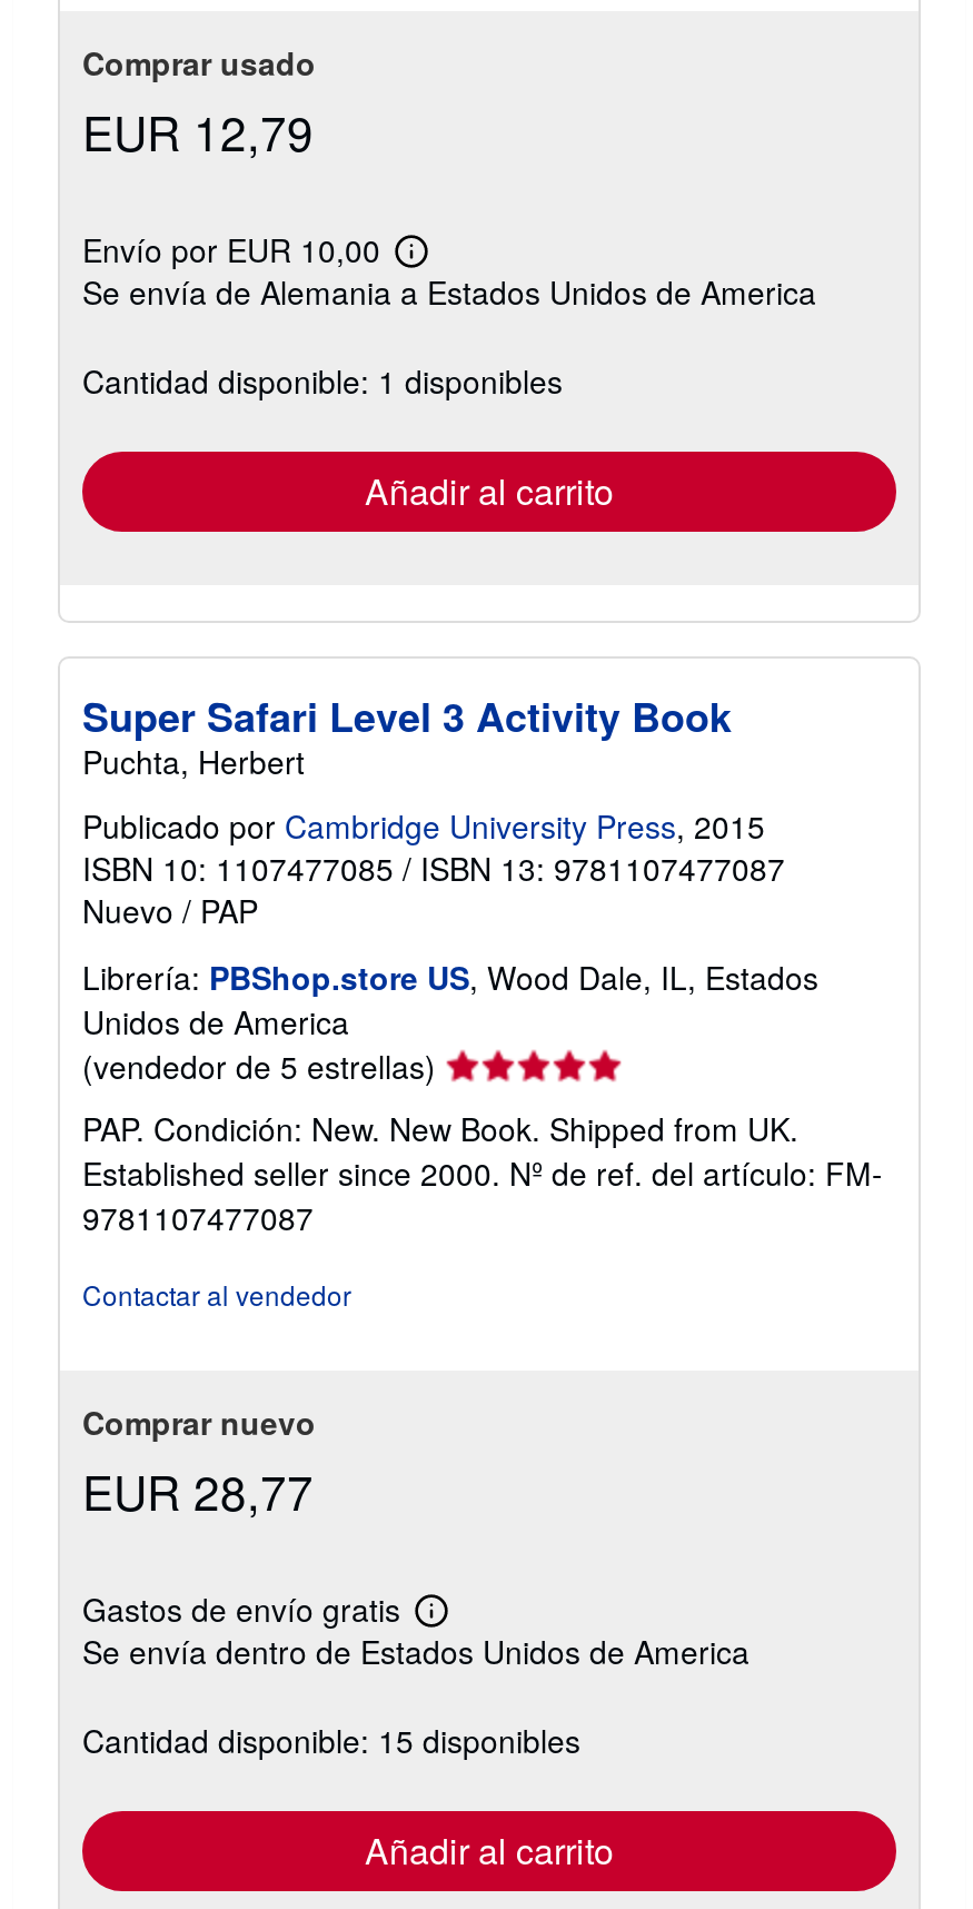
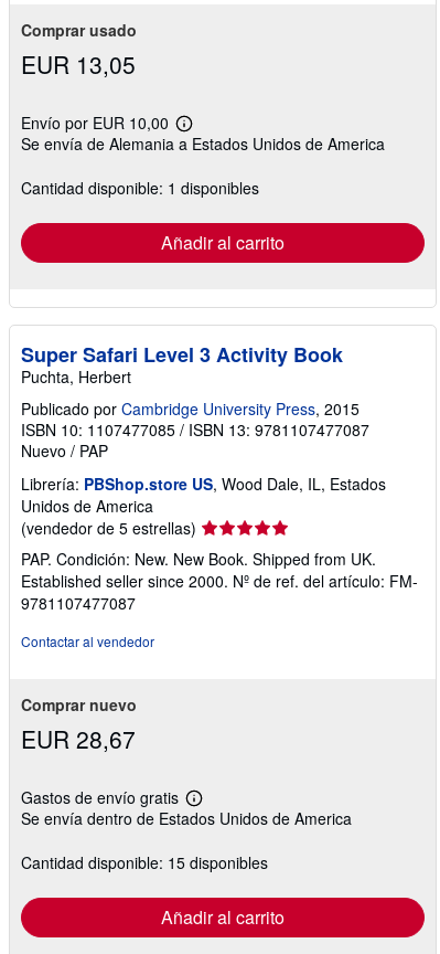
- EUR 12,79
+ EUR 13,05

- EUR 28,77
+ EUR 28,67
